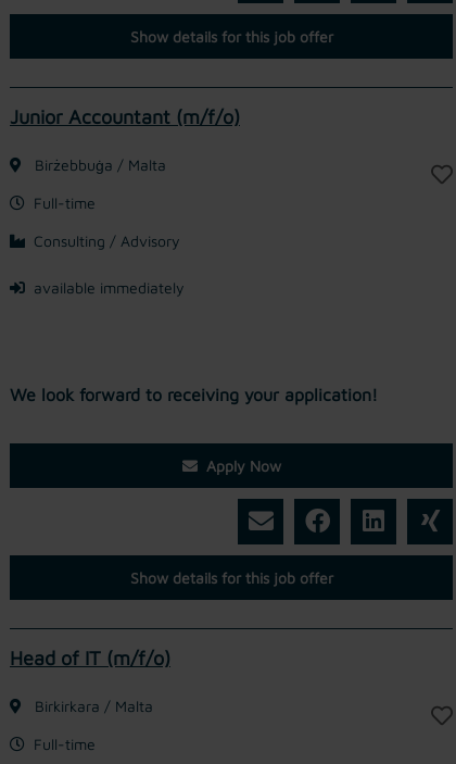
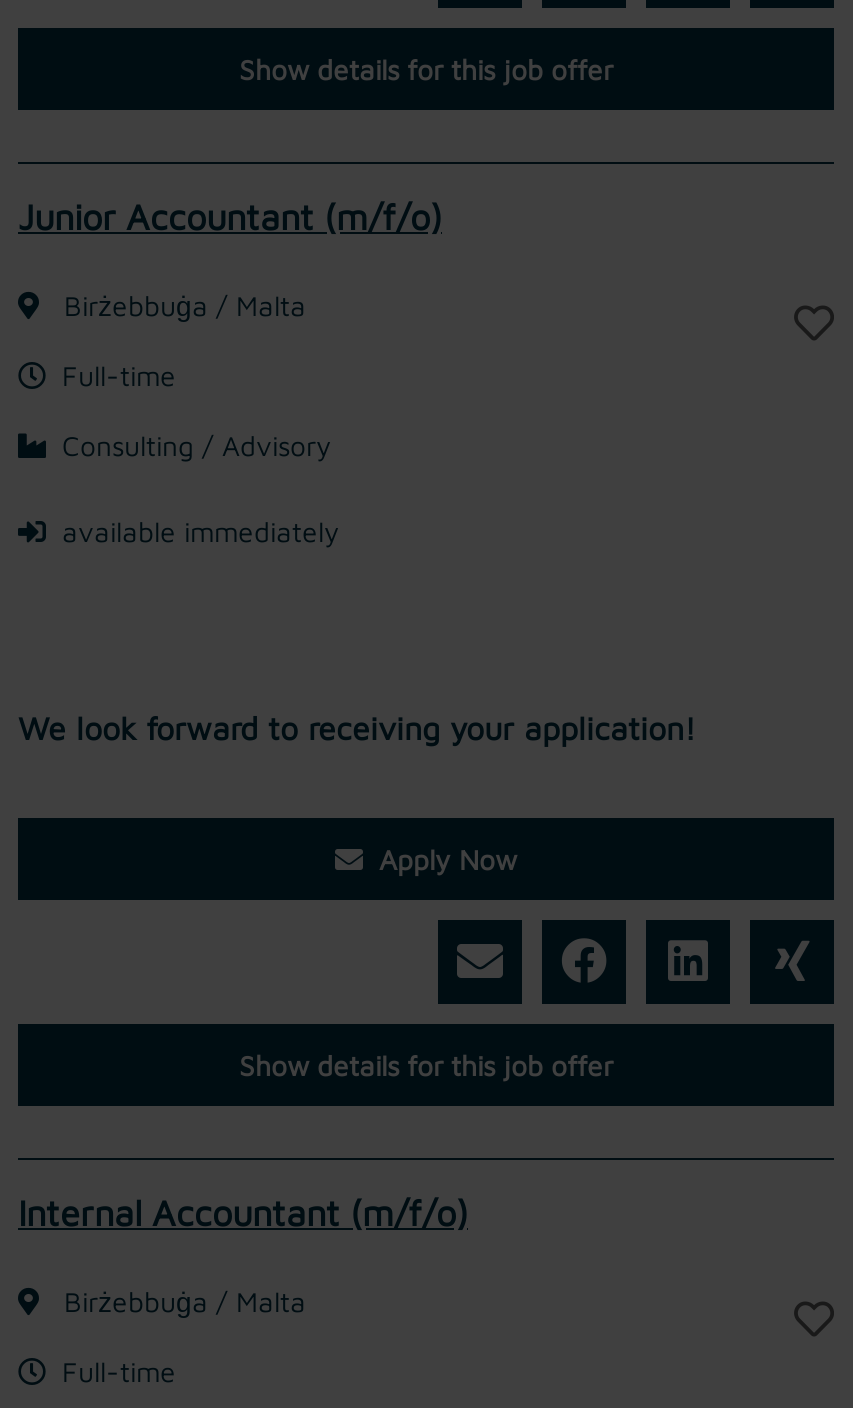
- Head of IT (m/f/o)
+ Internal Accountant (m/f/o)

- Birkirkara / Malta
+ Birżebbuġa / Malta
